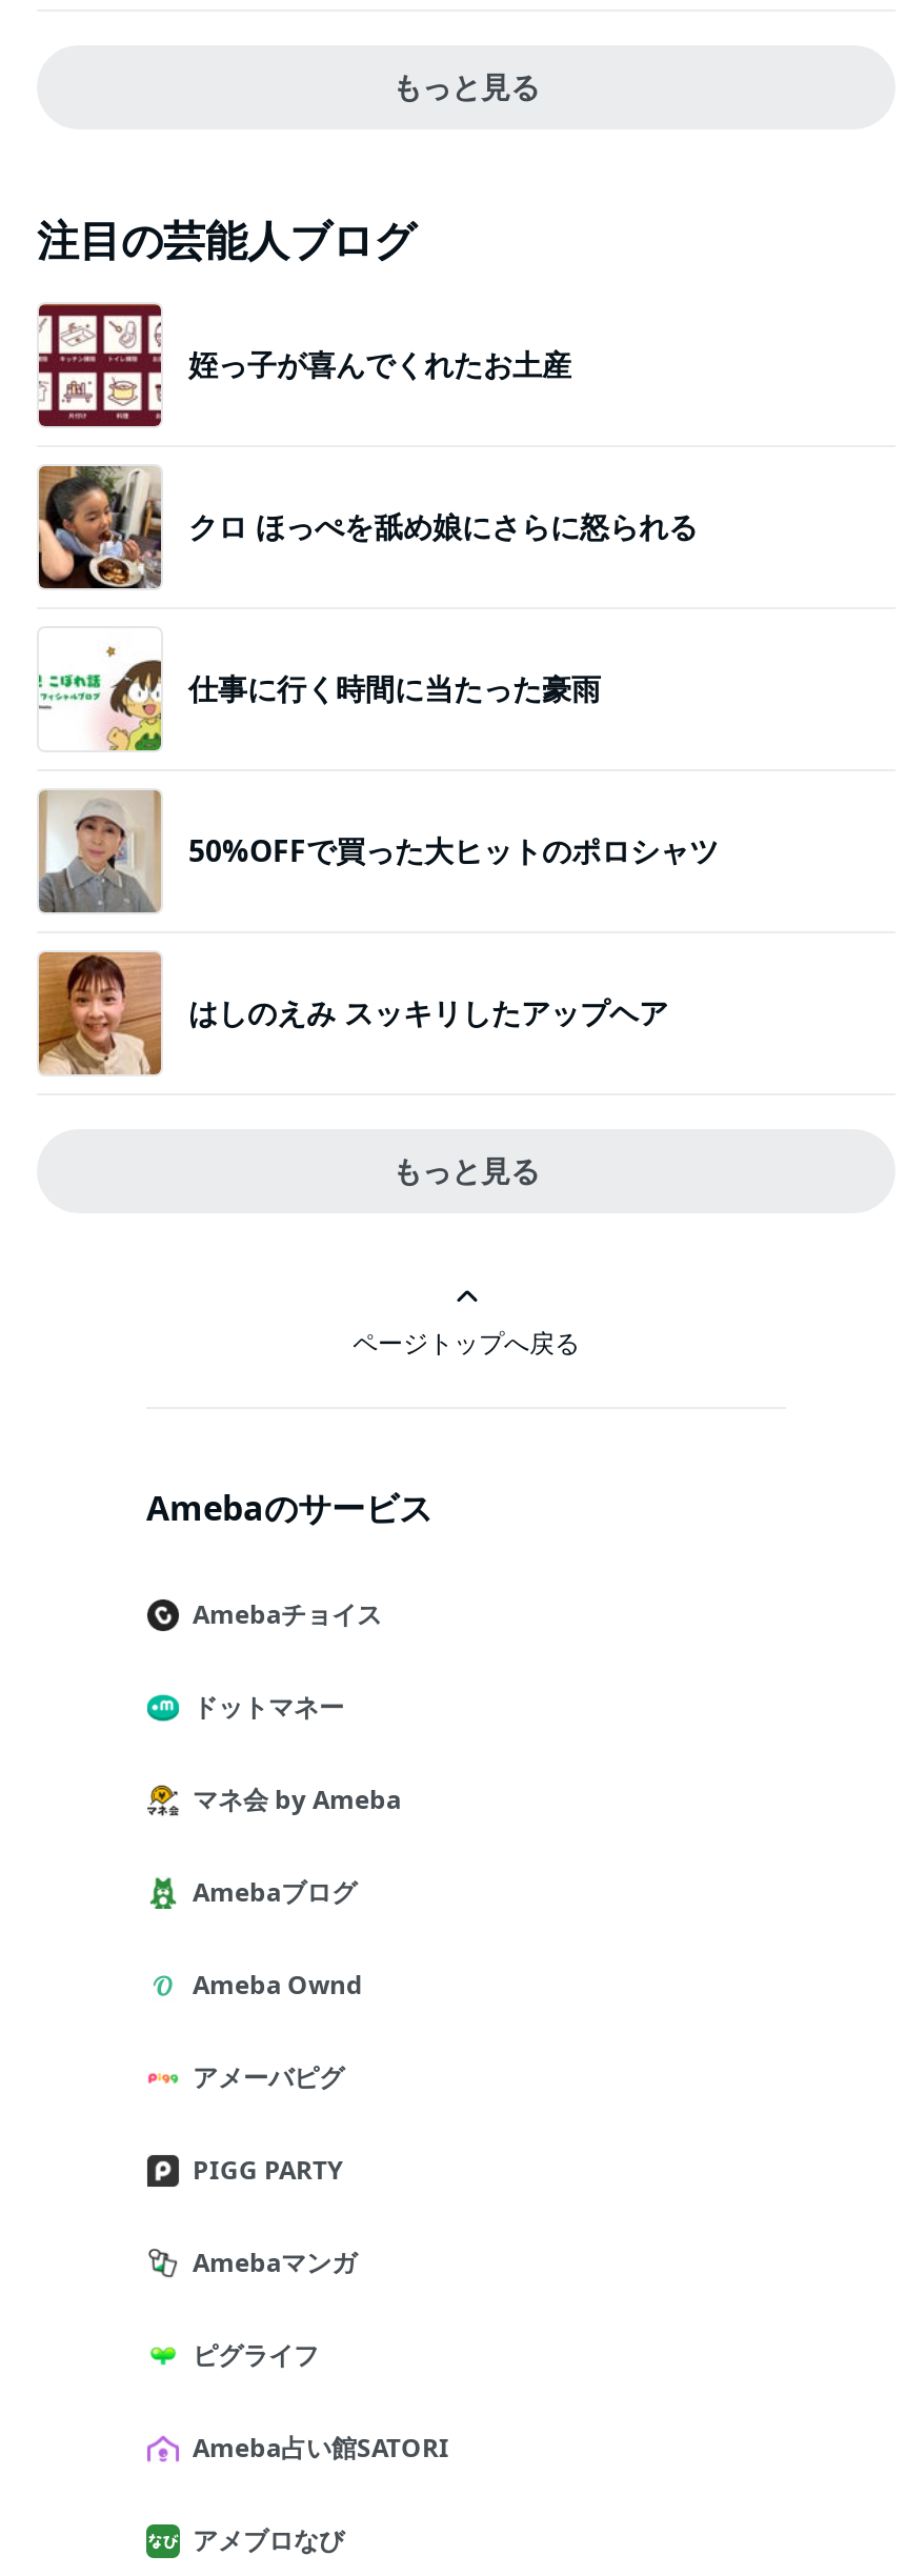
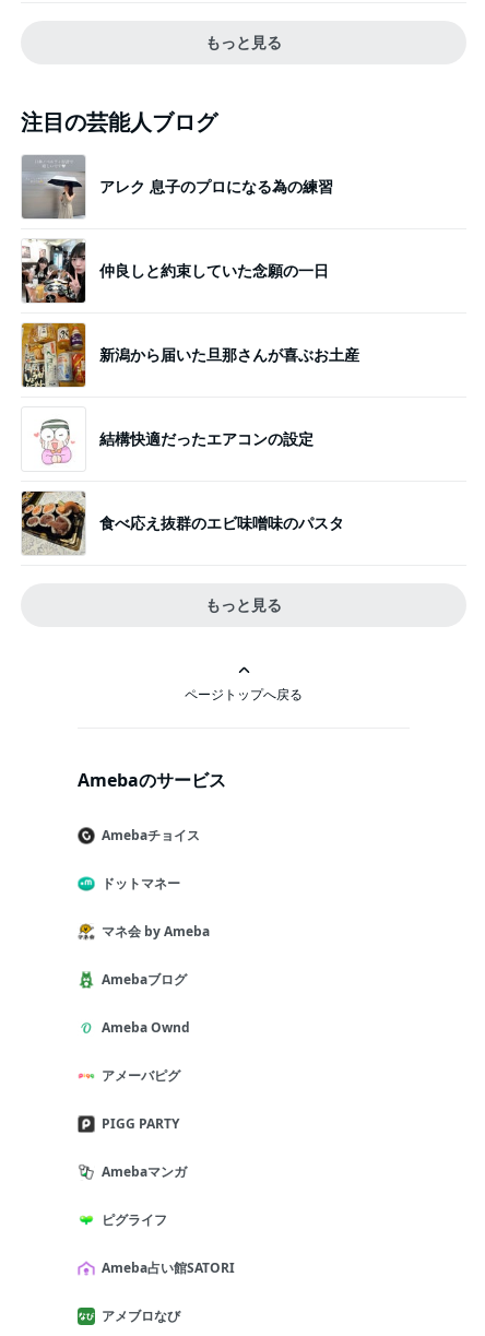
- [image]
- 姪っ子が喜んでくれたお土産
+ [image]
+ アレク 息子のプロになる為の練習

- [image]
- クロ ほっぺを舐め娘にさらに怒られる
+ [image]
+ 仲良しと約束していた念願の一日

- [image]
- 仕事に行く時間に当たった豪雨
+ [image]
+ 新潟から届いた旦那さんが喜ぶお土産

- [image]
- 50%OFFで買った大ヒットのポロシャツ
+ [image]
+ 結構快適だったエアコンの設定

- [image]
- はしのえみ スッキリしたアップヘア
+ [image]
+ 食べ応え抜群のエビ味噌味のパスタ
